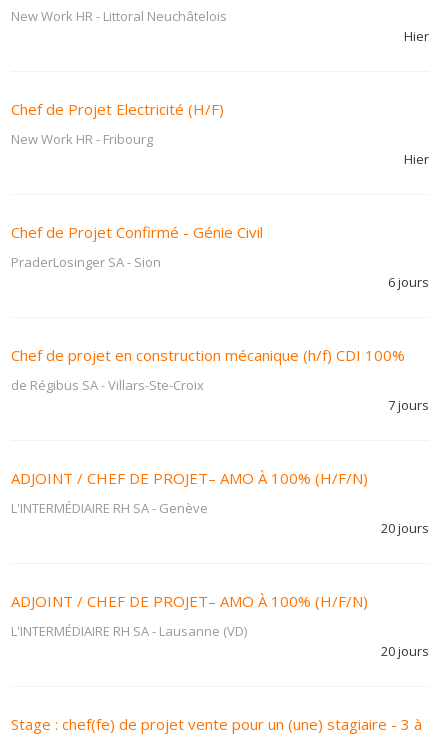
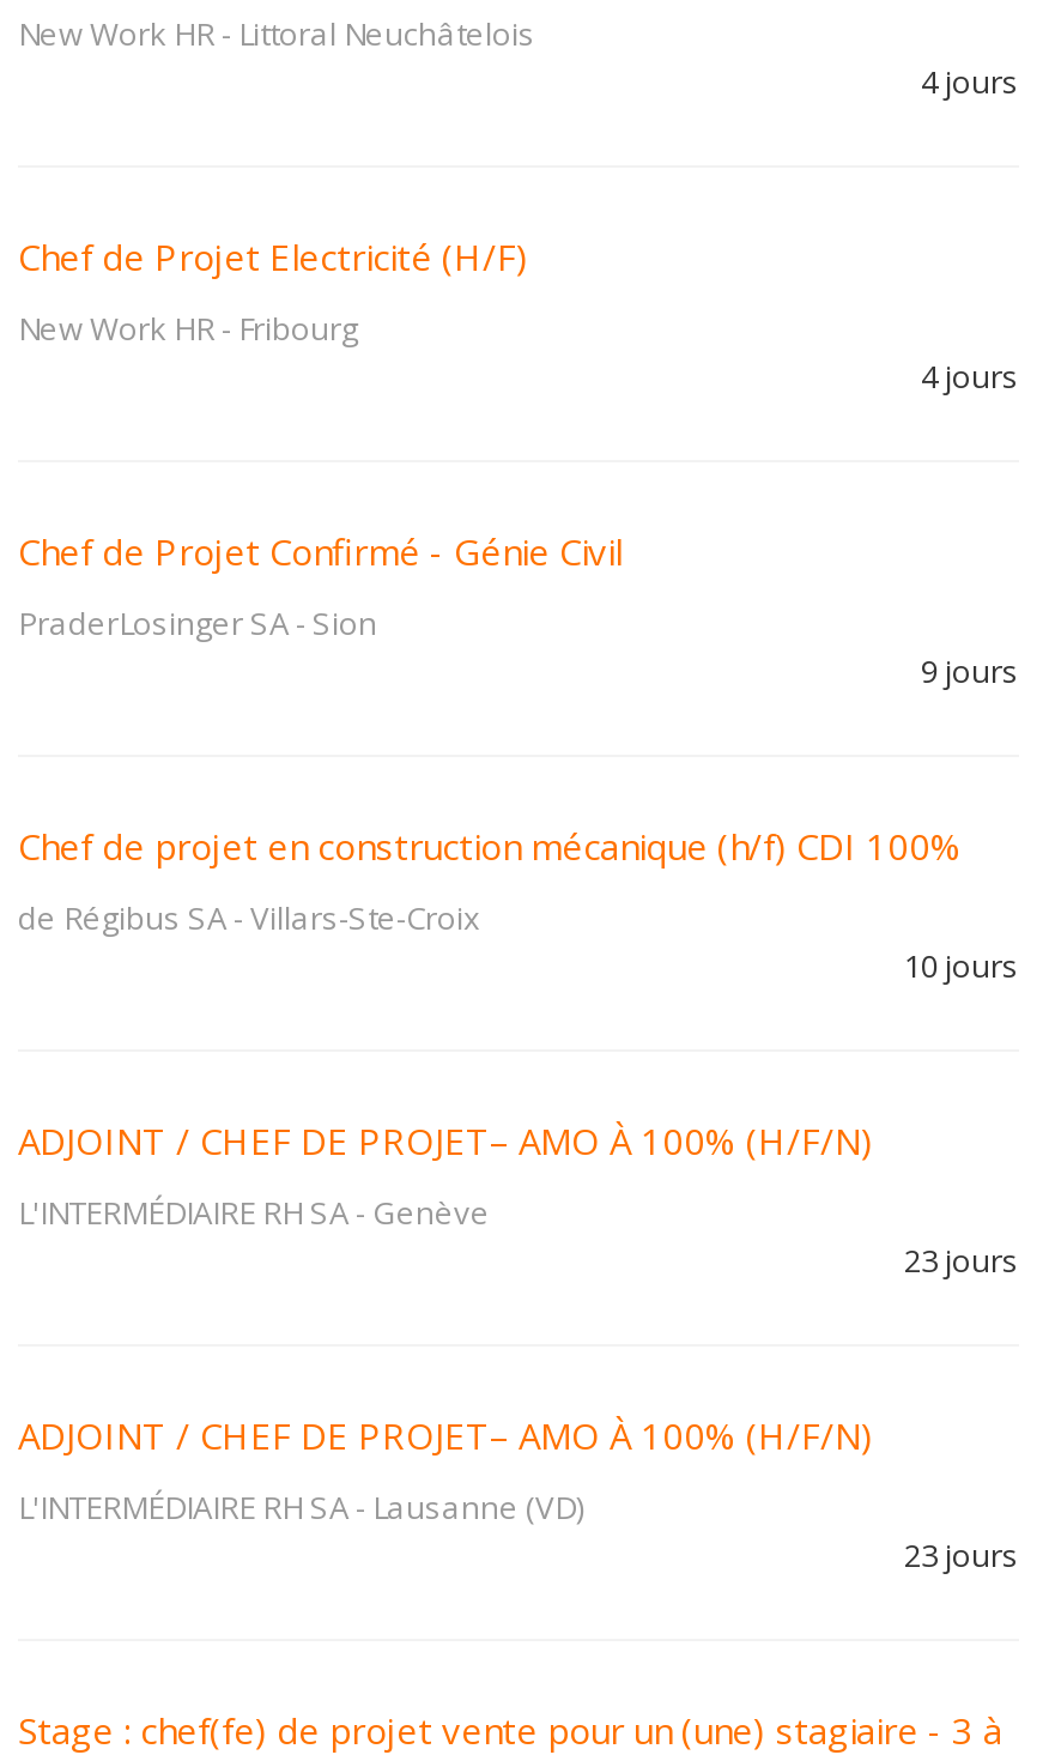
- Hier
+ 4 jours

- Hier
+ 4 jours

- 6 jours
+ 9 jours

- 7 jours
+ 10 jours

- 20 jours
+ 23 jours

- 20 jours
+ 23 jours
